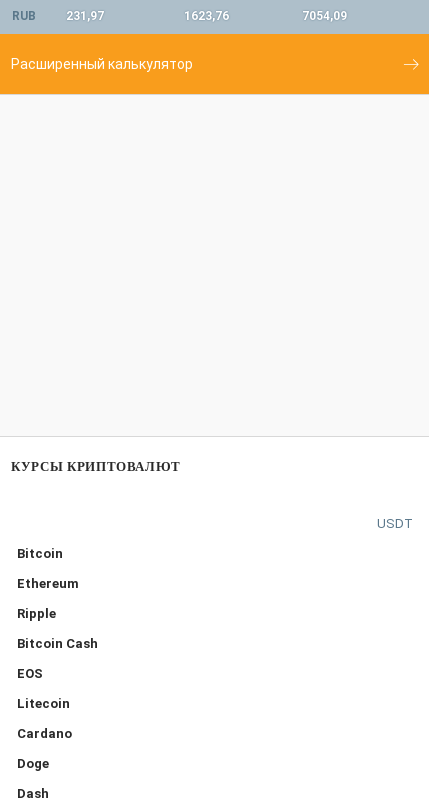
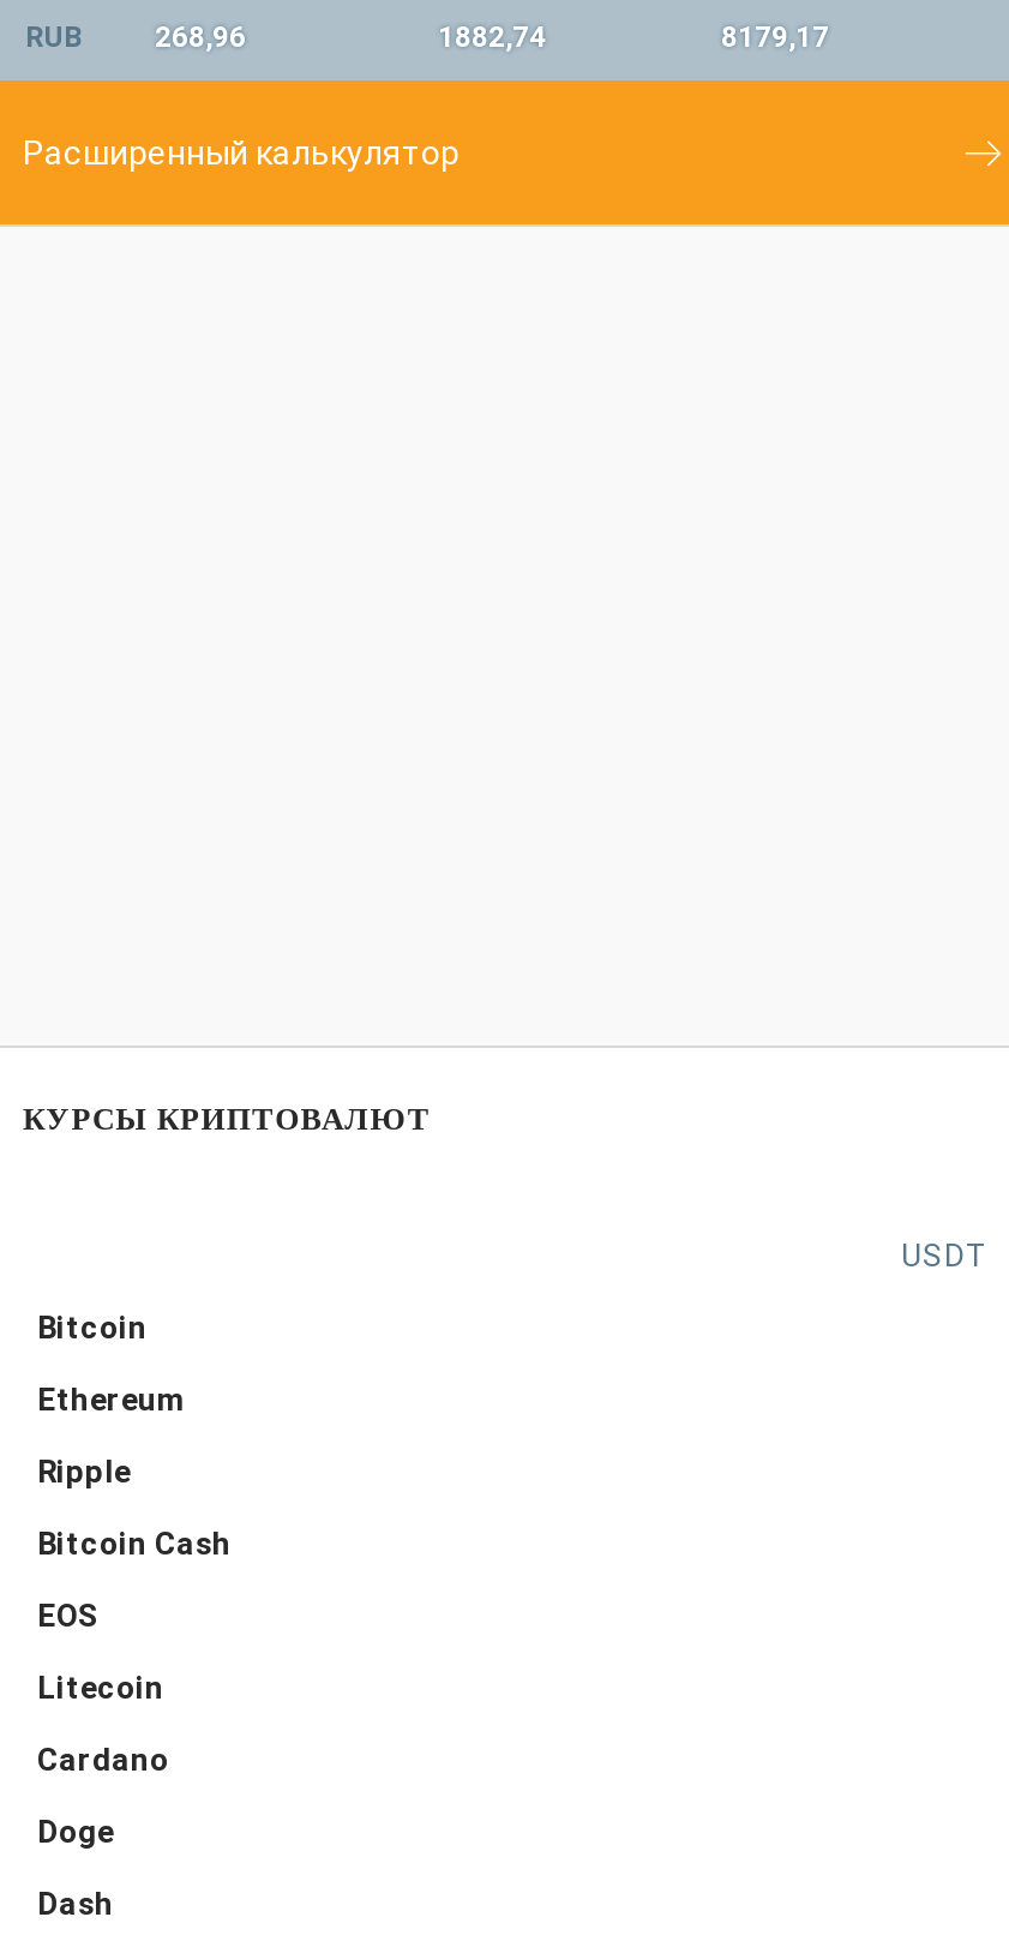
- 231,97
+ 268,96

- 1623,76
+ 1882,74

- 7054,09
+ 8179,17
